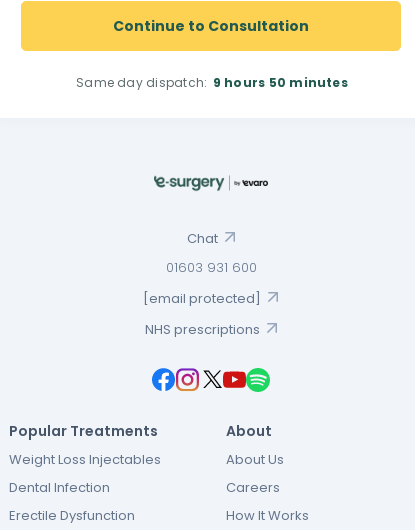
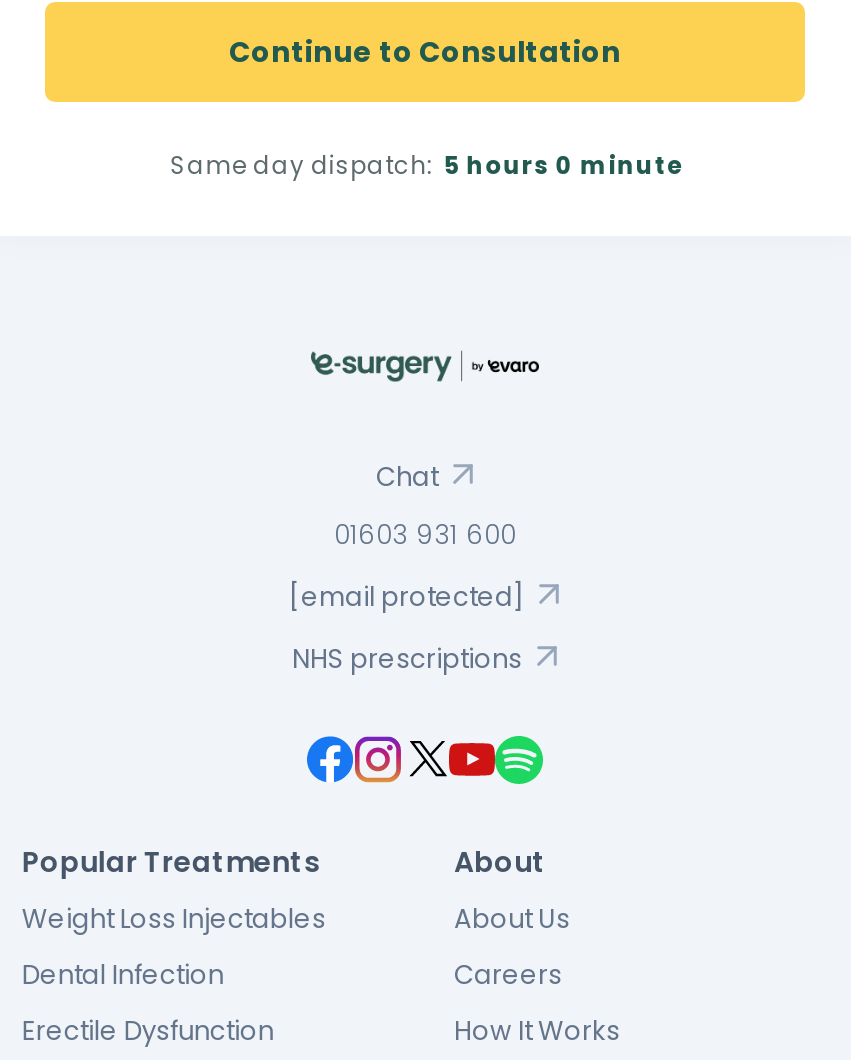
- Same day dispatch: 9 hours 50 minutes
+ Same day dispatch: 5 hours 0 minute
